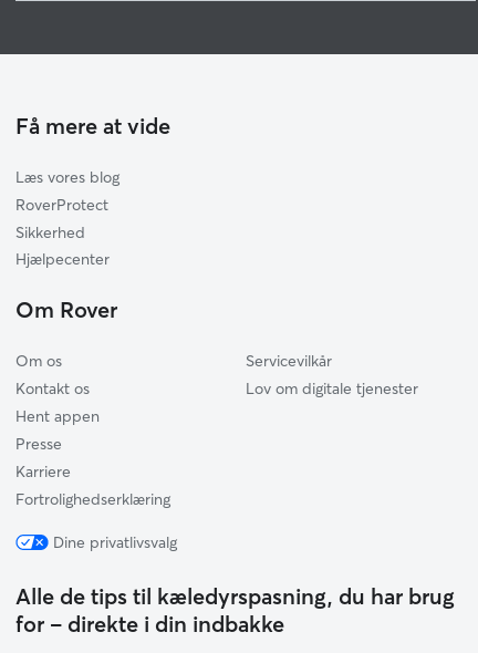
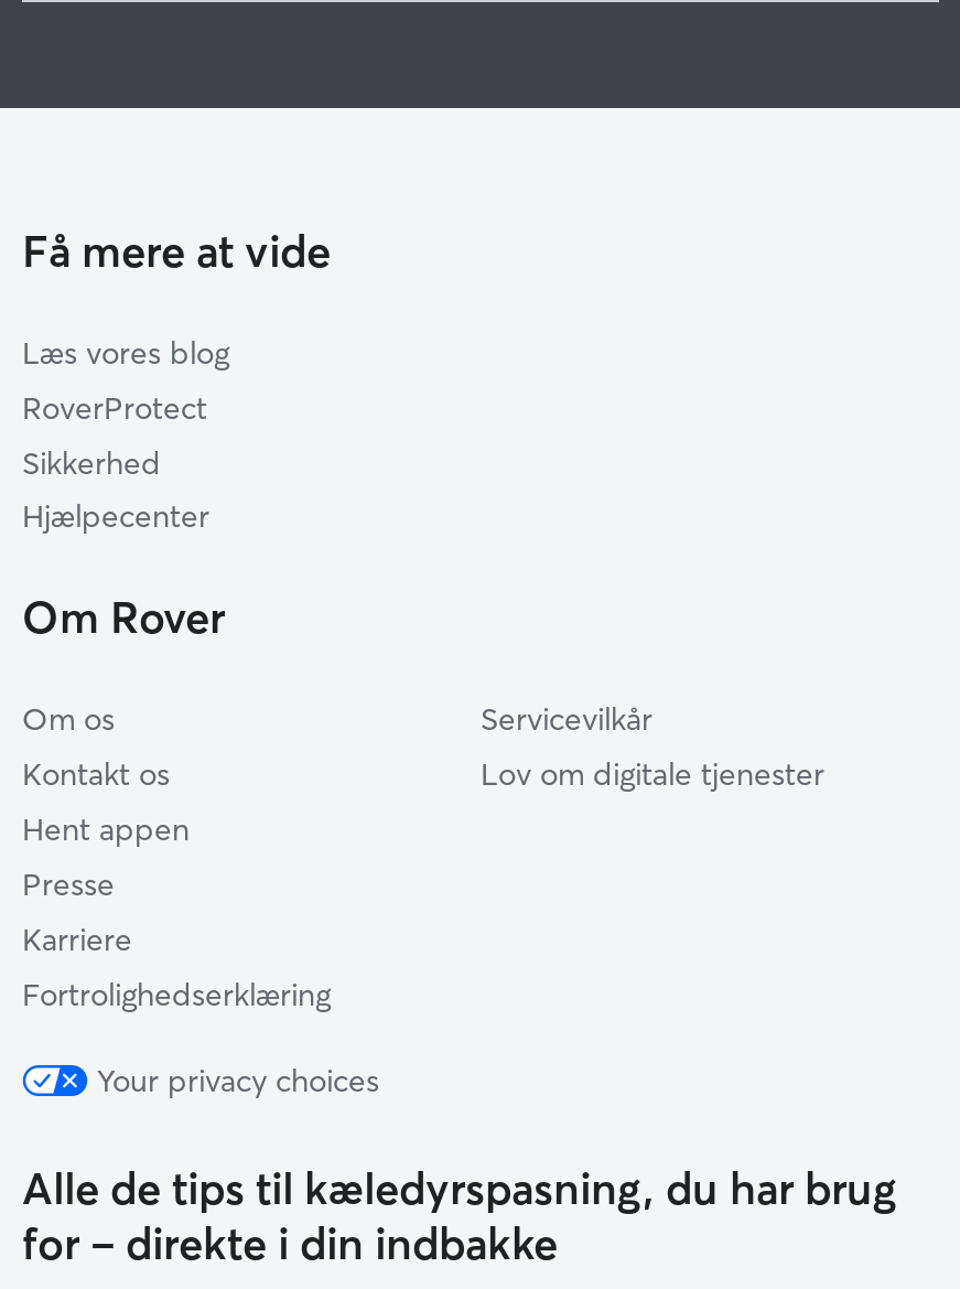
- Dine privatlivsvalg
+ Your privacy choices
